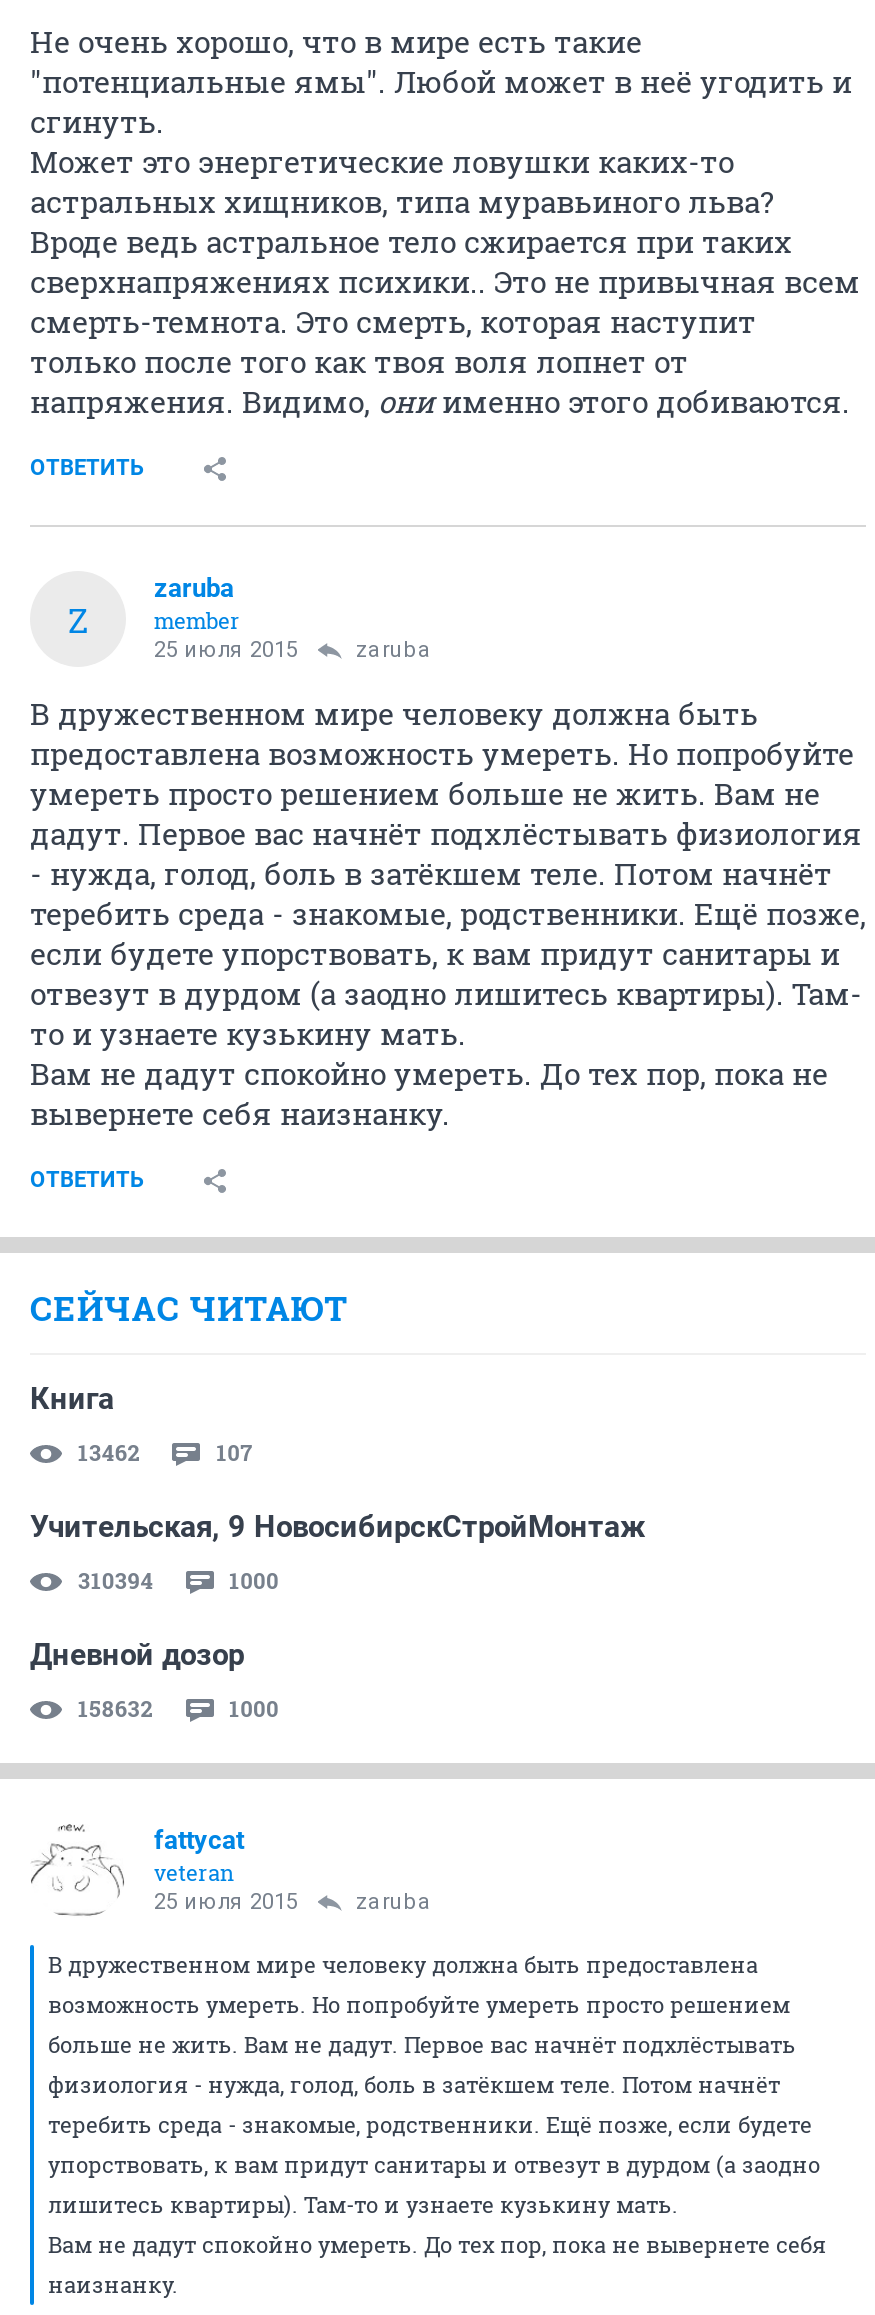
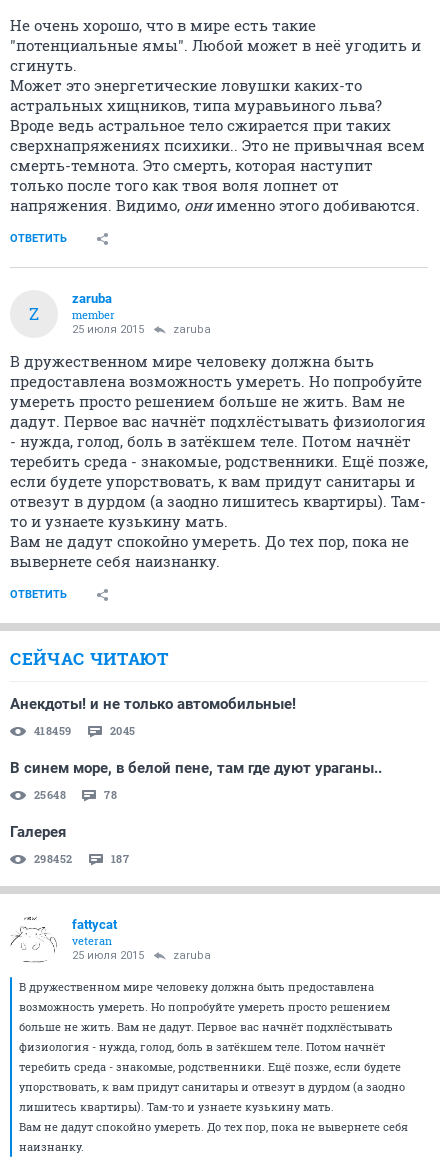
- Книга
+ Анекдоты! и не только автомобильные!

- 13462
- 107
+ 418459
+ 2045

- Учительская, 9 НовосибирскСтройМонтаж
+ В синем море, в белой пене, там где дуют ураганы..

- 310394
- 1000
+ 25648
+ 78

- Дневной дозор
+ Галерея

- 158632
- 1000
+ 298452
+ 187
